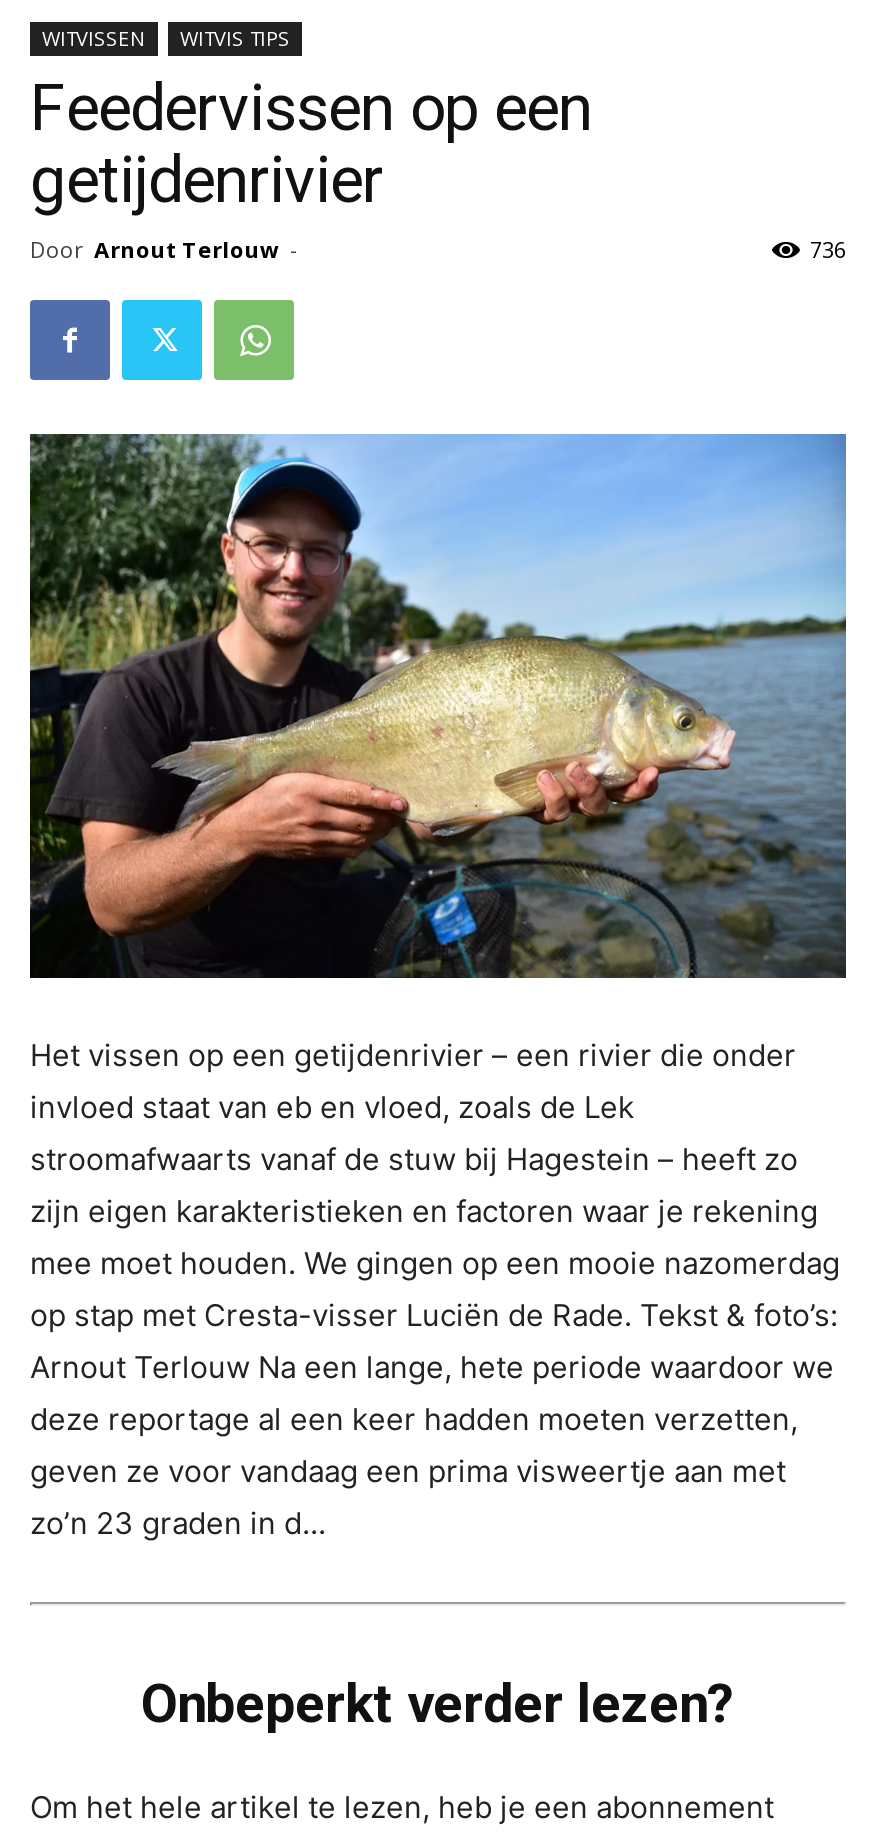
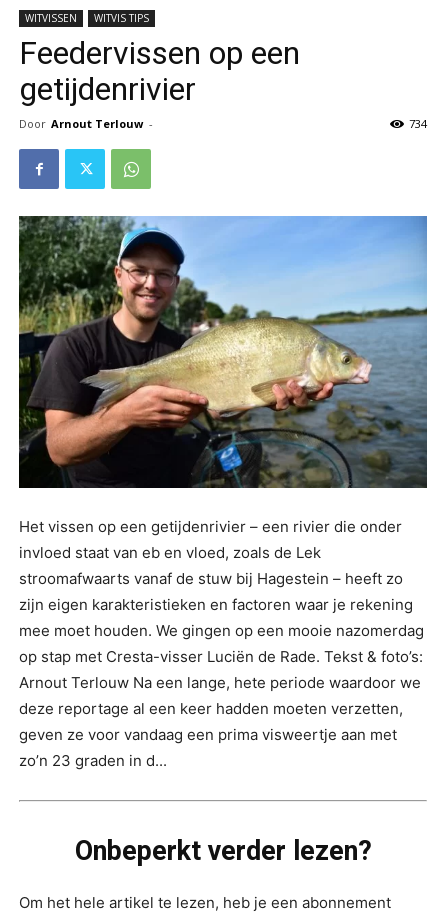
- 736
+ 734
